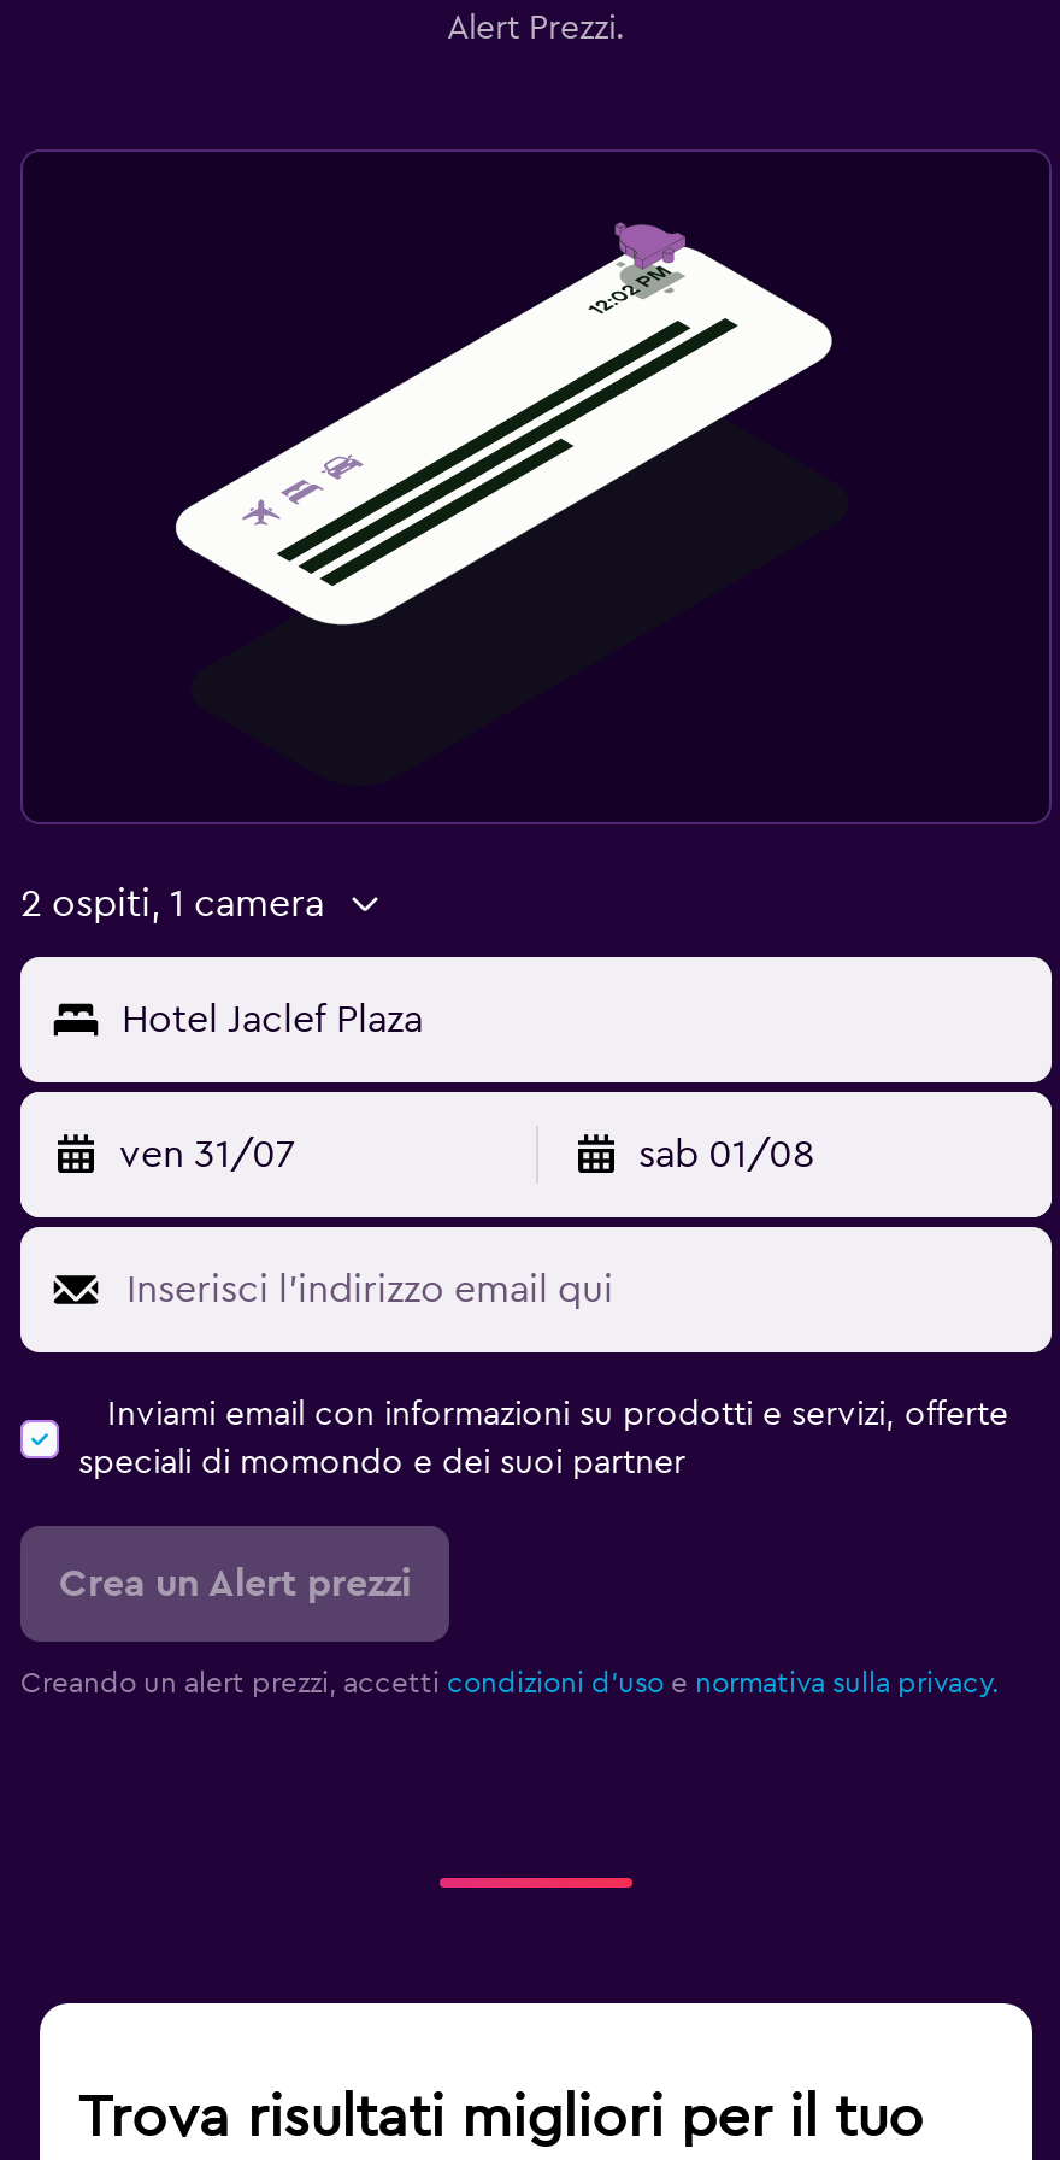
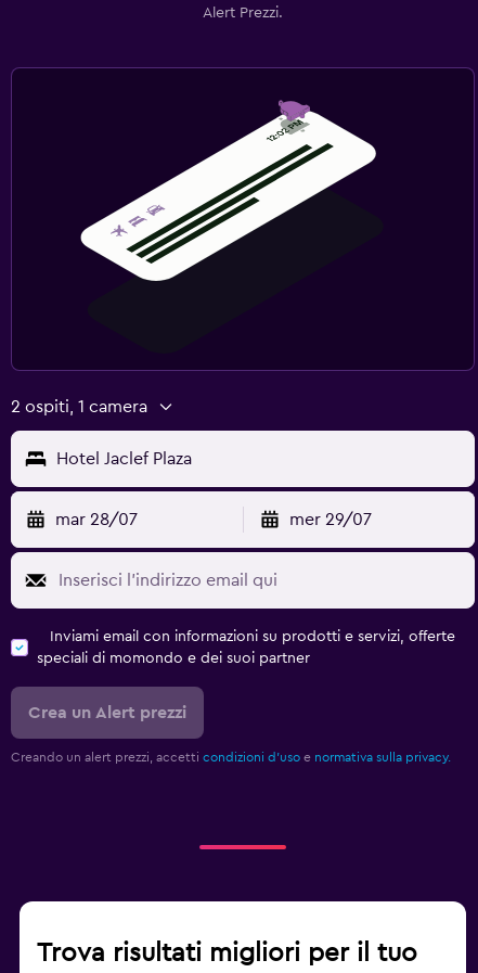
- ven 31/07
- sab 01/08
+ mar 28/07
+ mer 29/07
